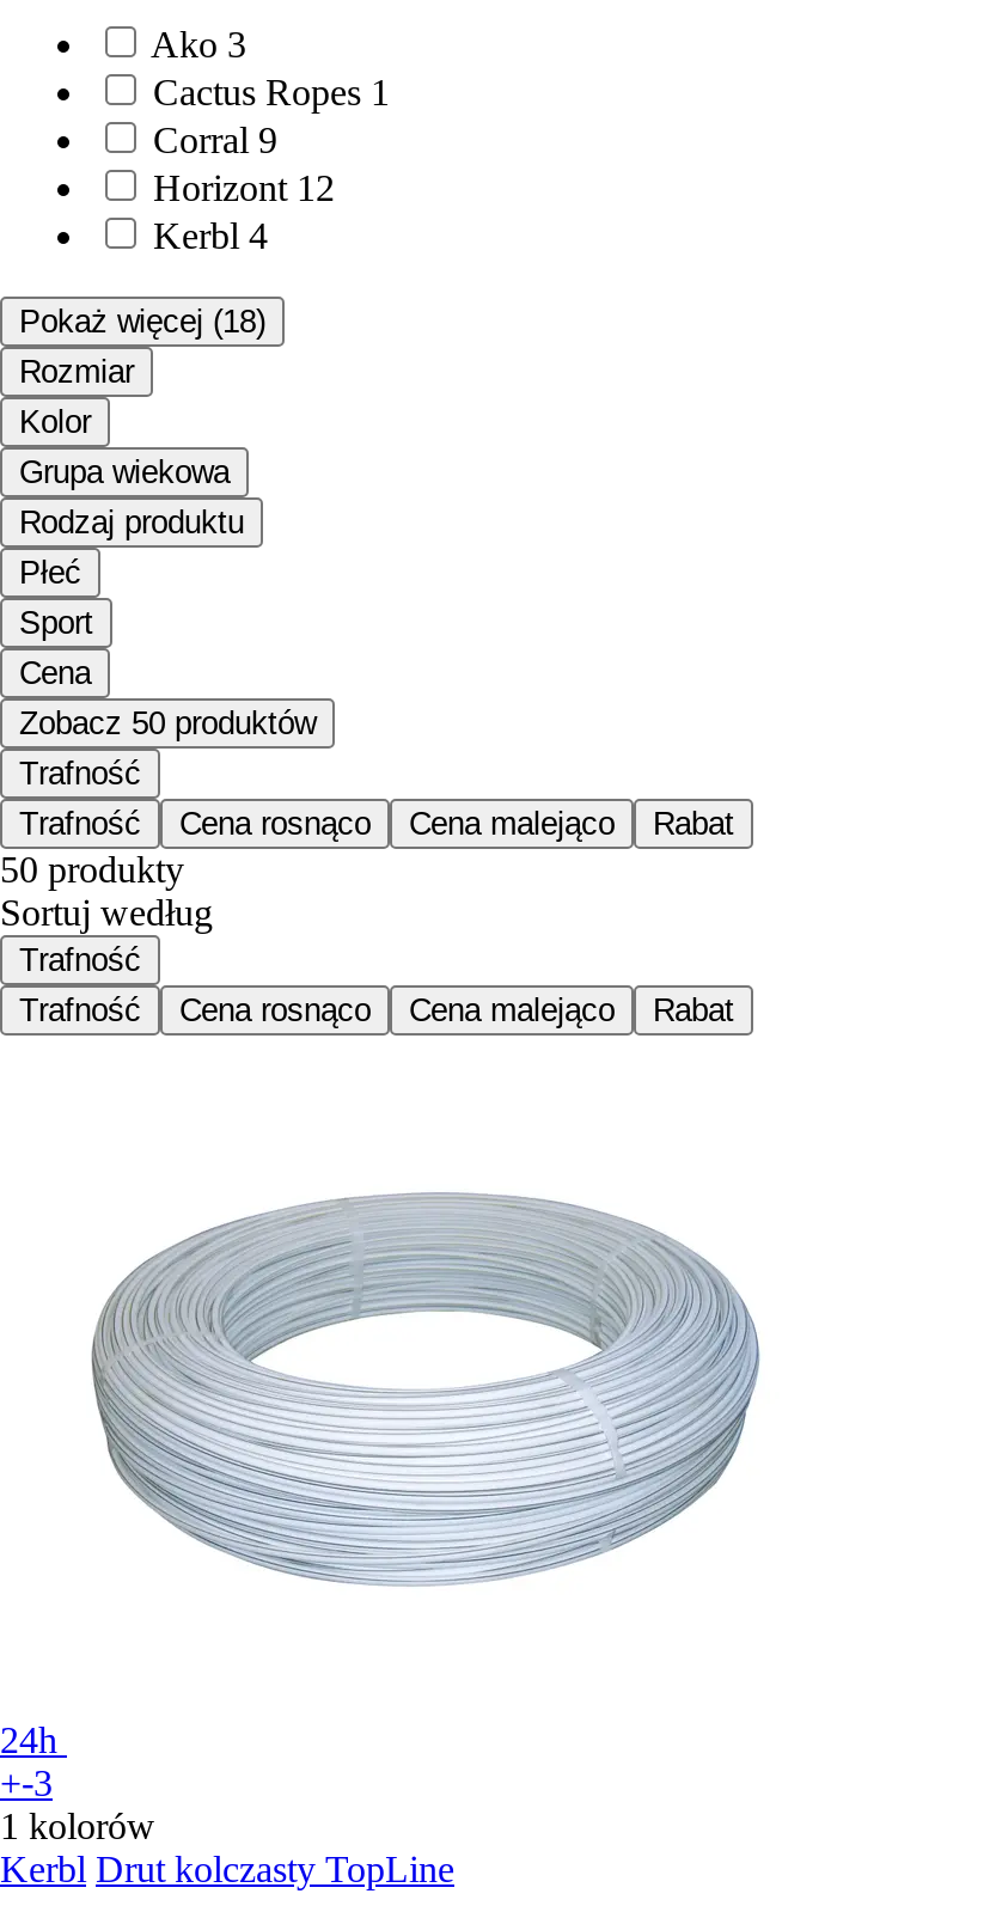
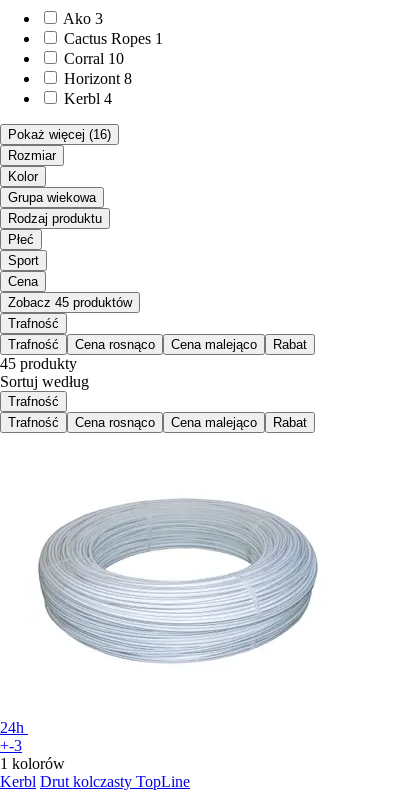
- Corral 9
+ Corral 10

- Horizont 12
+ Horizont 8

- Pokaż więcej (18)
+ Pokaż więcej (16)

- Zobacz 50 produktów
+ Zobacz 45 produktów

- 50 produkty
+ 45 produkty
